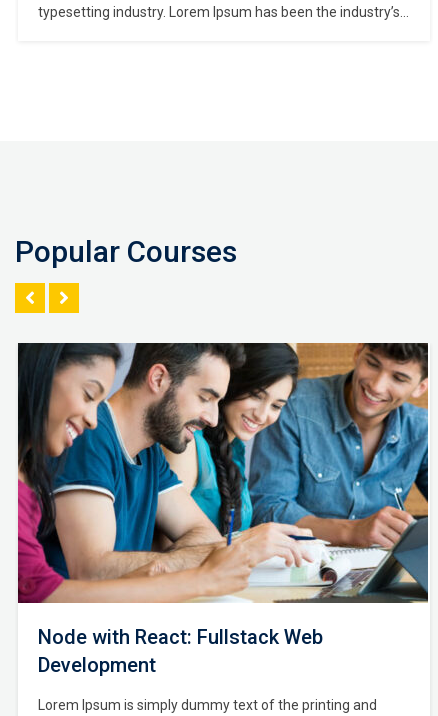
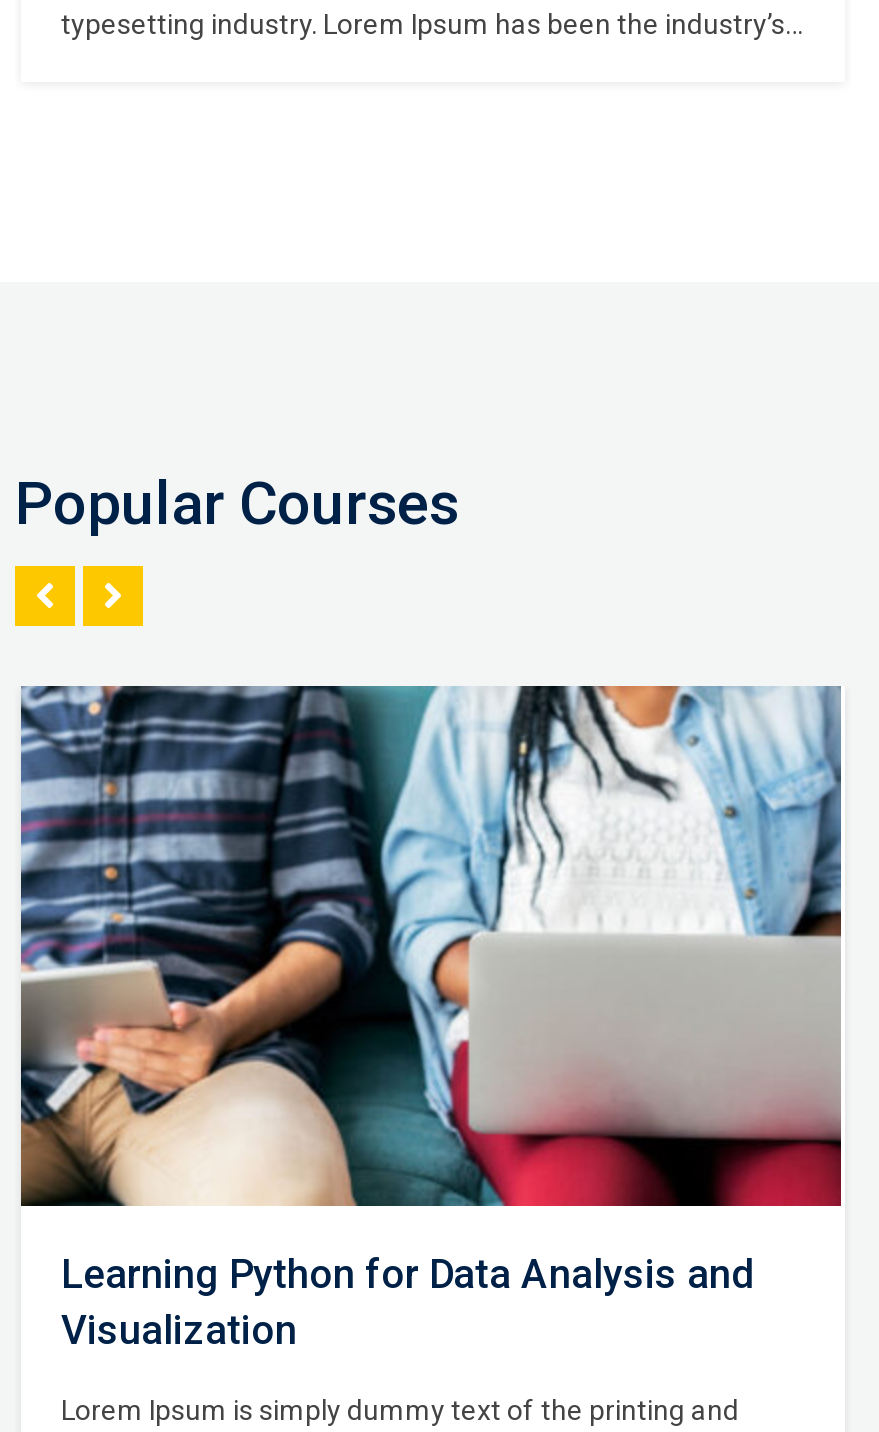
- [image]
- Node with React: Fullstack Web
- Development
+ [image]
+ Learning Python for Data Analysis and
+ Visualization
